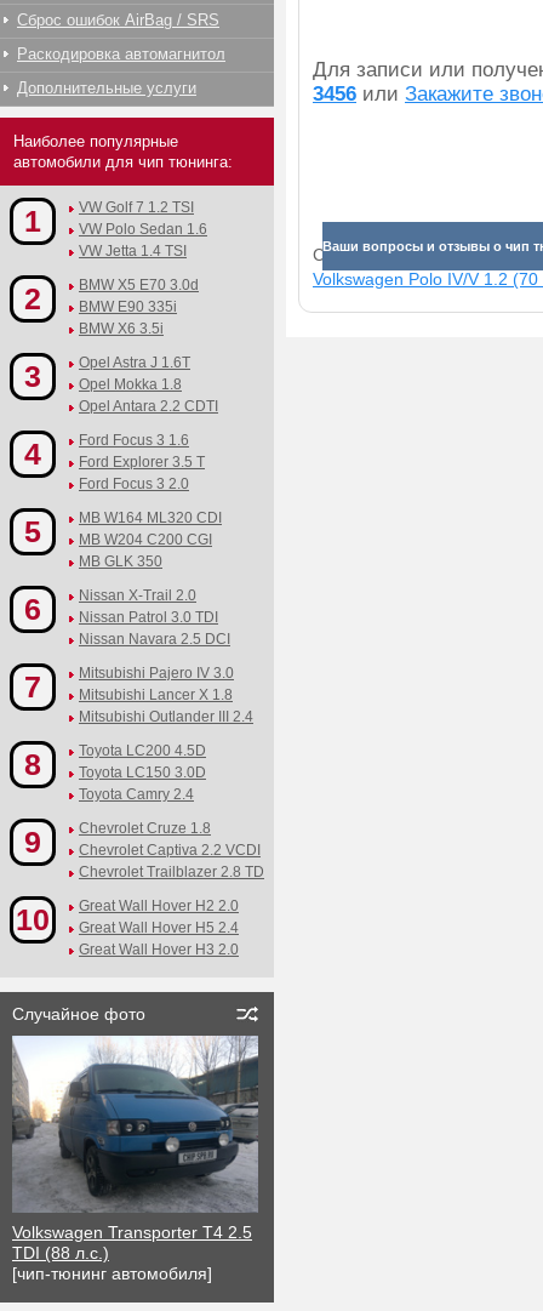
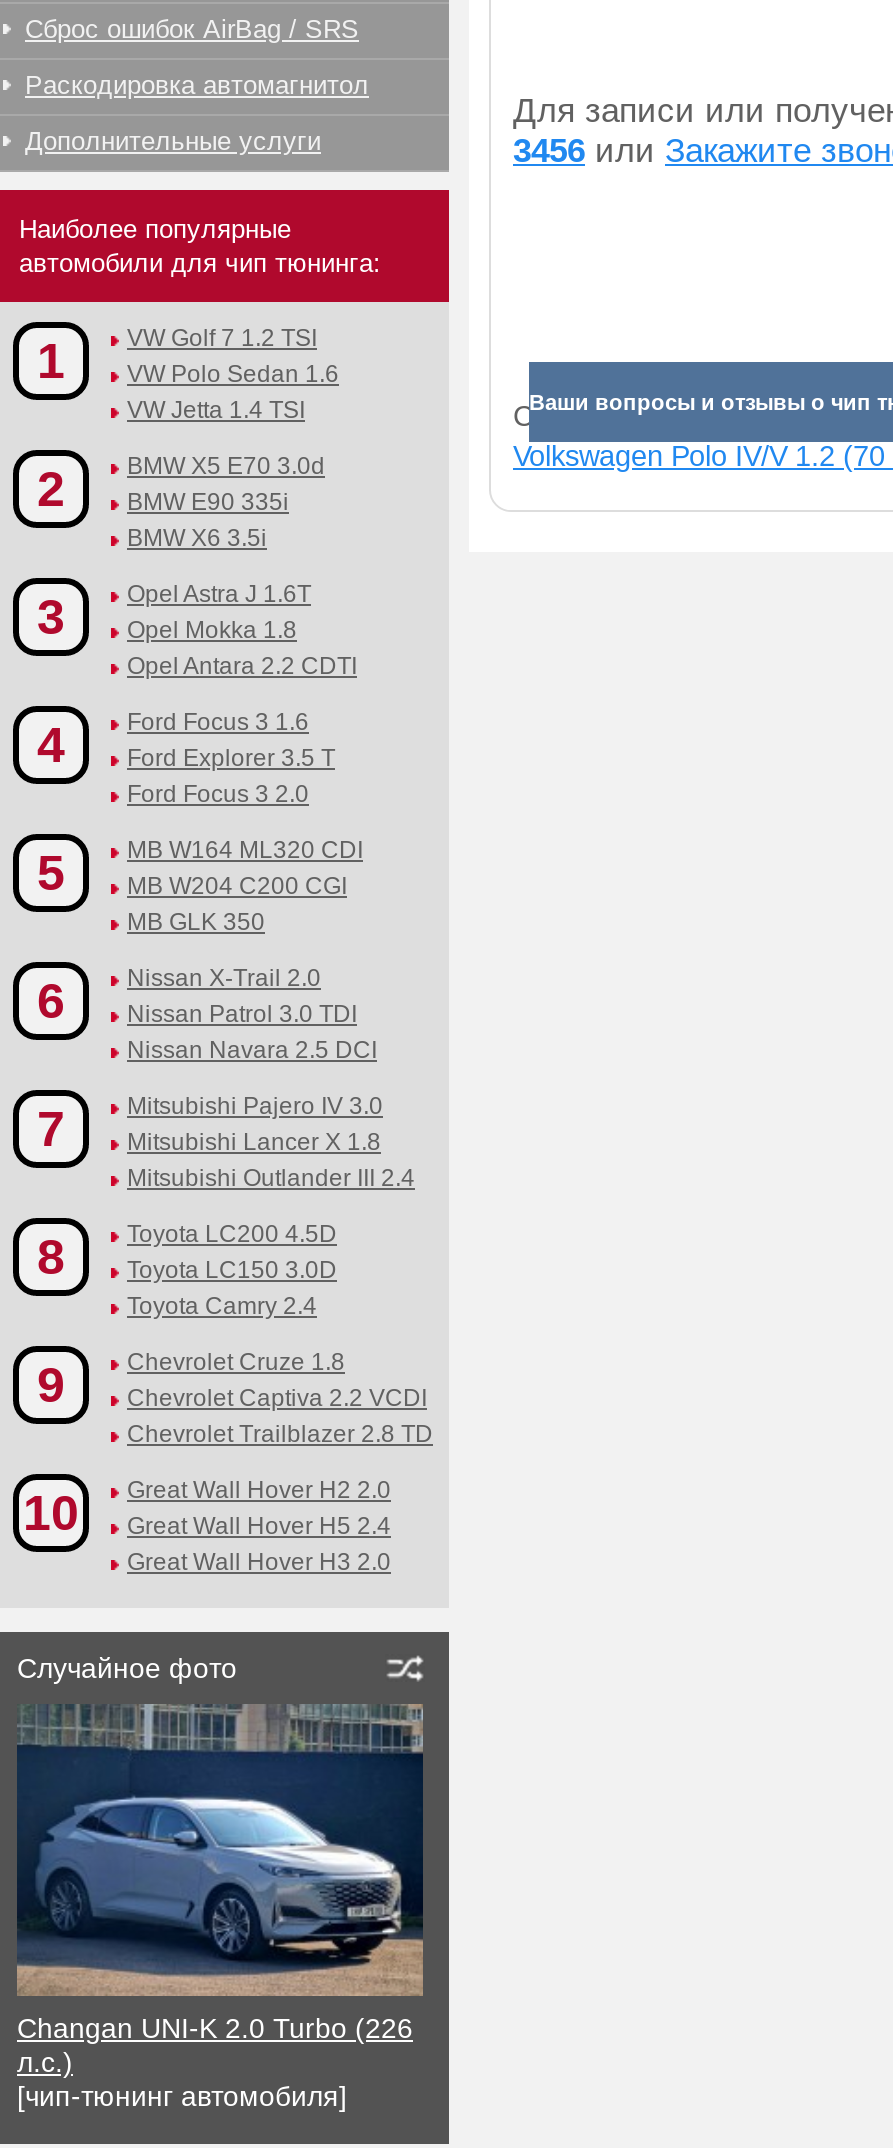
- [image]
- Volkswagen Transporter T4 2.5
- TDI (88 л.с.)
+ [image]
+ Changan UNI-K 2.0 Turbo (226
+ л.с.)
